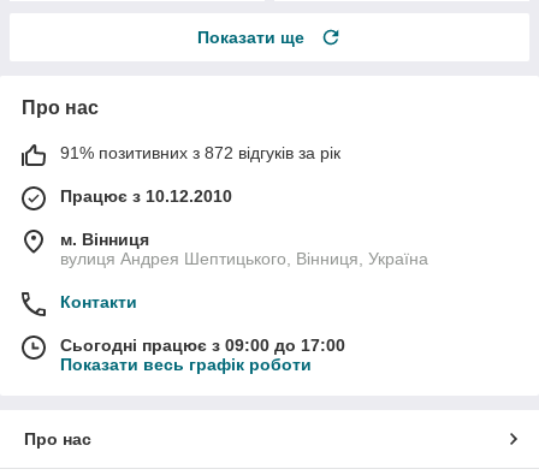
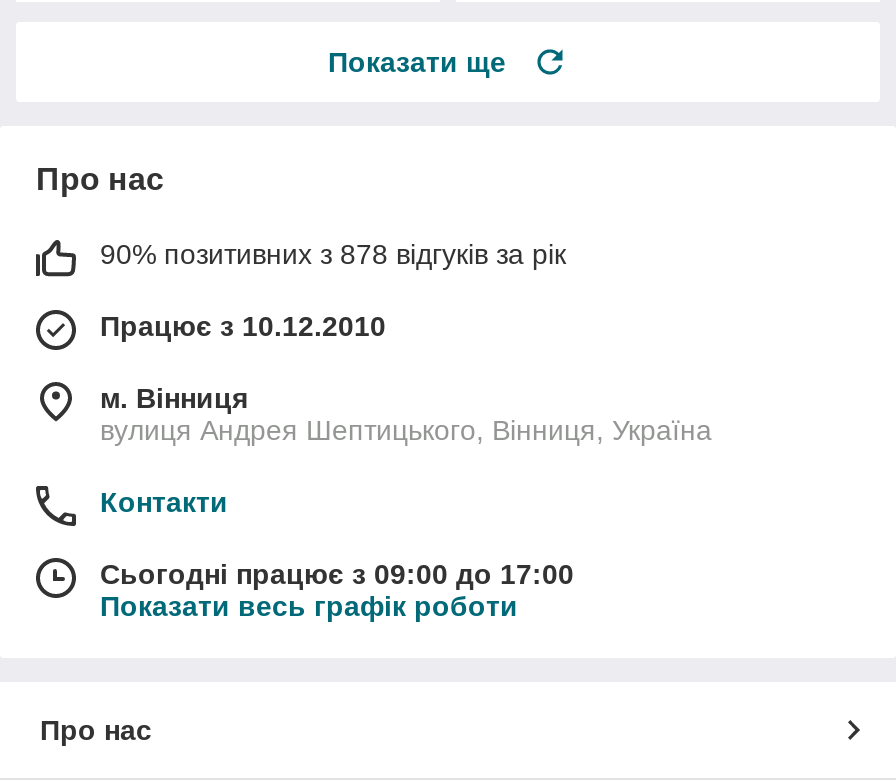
- 91% позитивних з 872 відгуків за рік
+ 90% позитивних з 878 відгуків за рік
